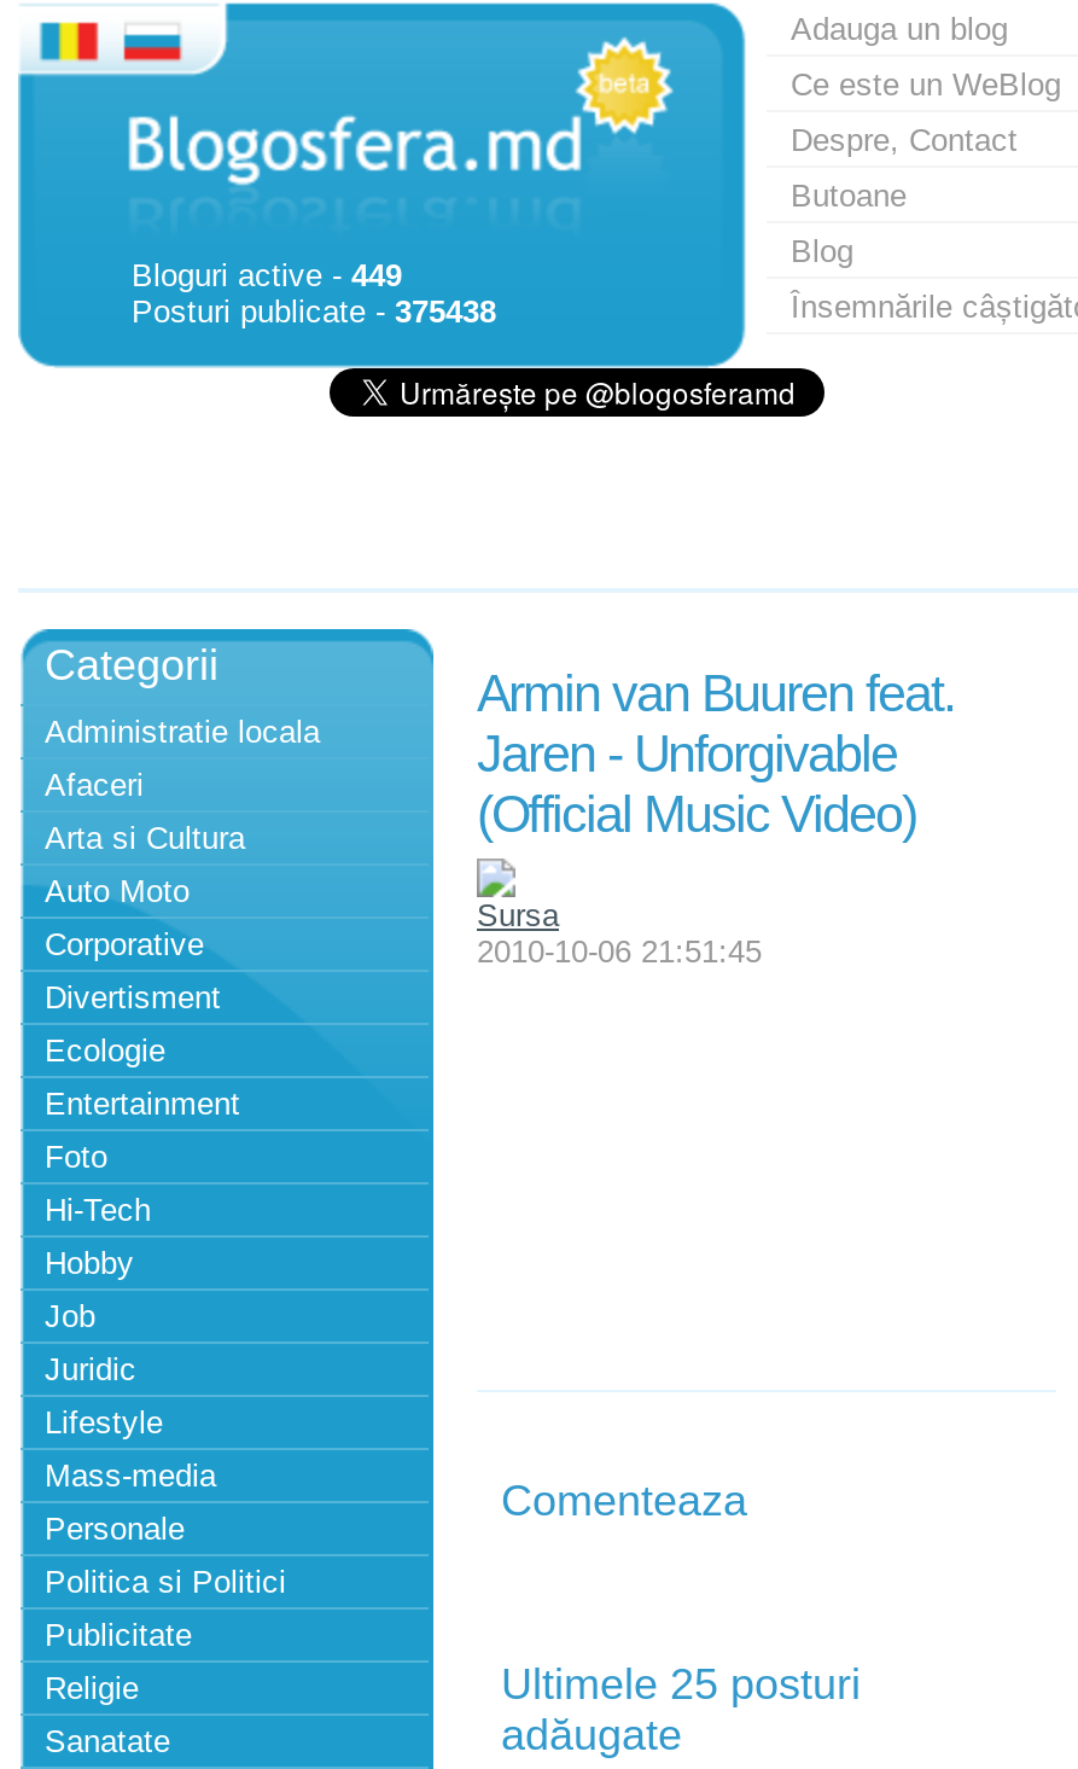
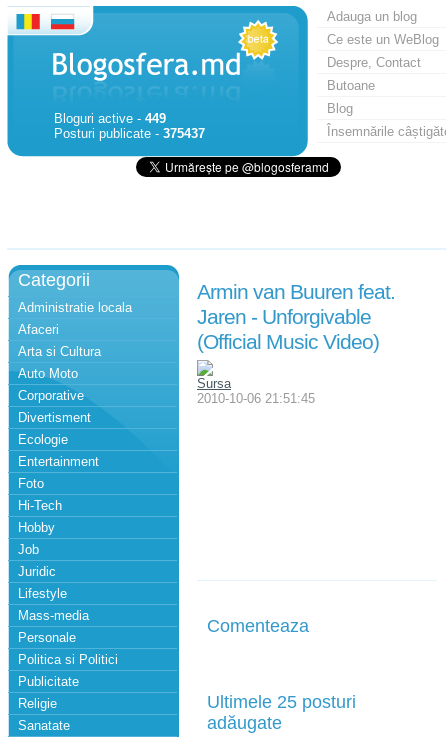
- Posturi publicate - 375438
+ Posturi publicate - 375437
